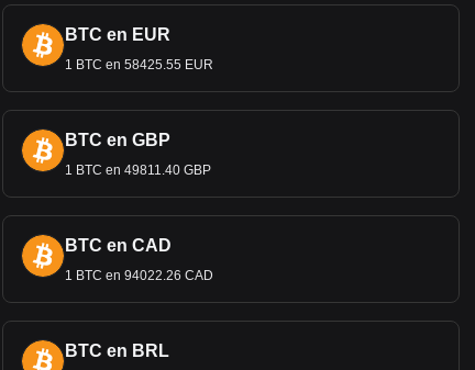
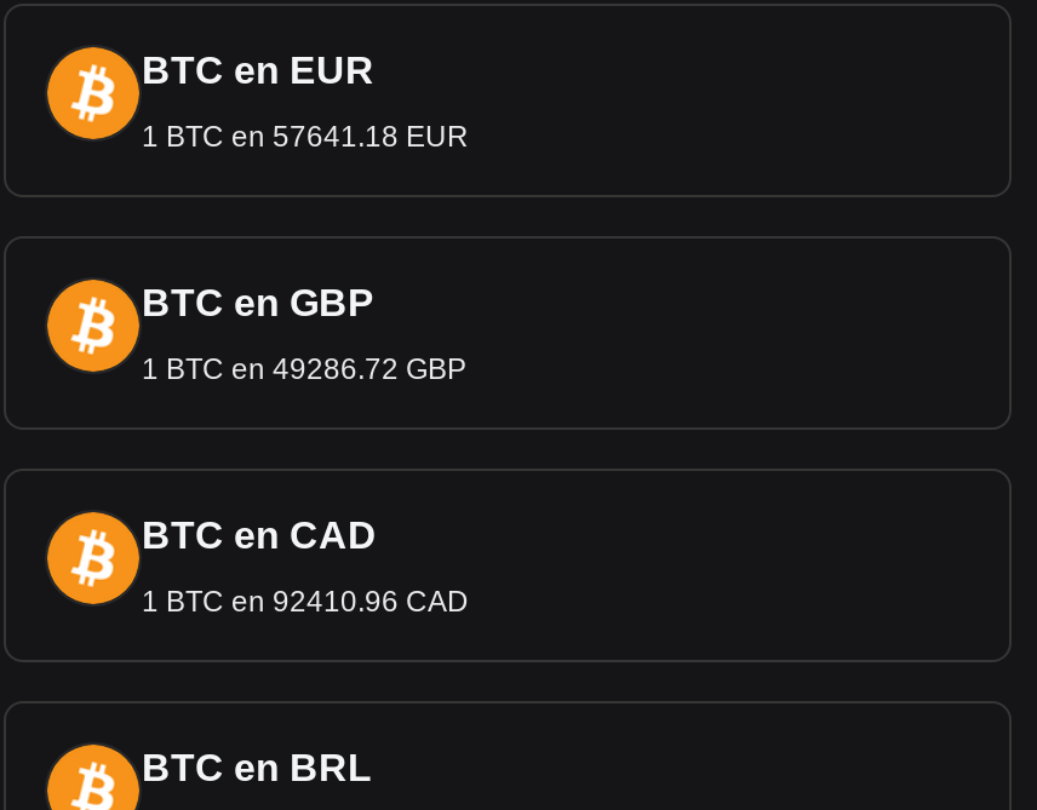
- 1 BTC en 58425.55 EUR
+ 1 BTC en 57641.18 EUR

- 1 BTC en 49811.40 GBP
+ 1 BTC en 49286.72 GBP

- 1 BTC en 94022.26 CAD
+ 1 BTC en 92410.96 CAD
